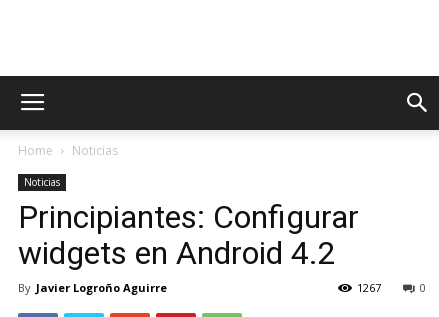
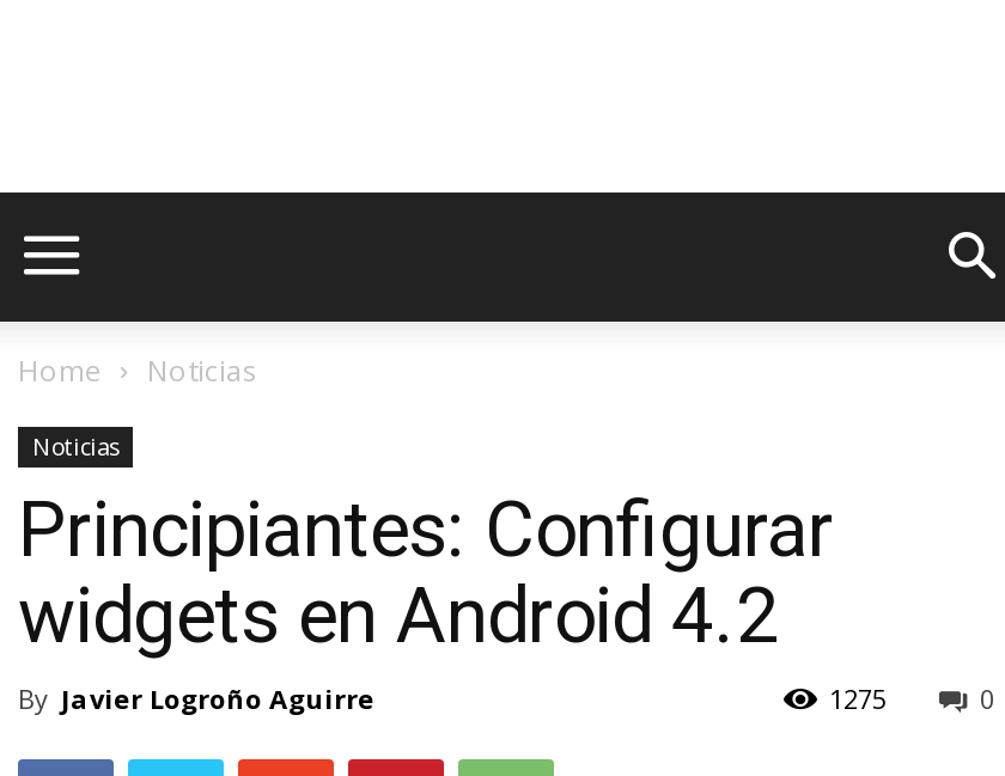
- 1267
+ 1275
